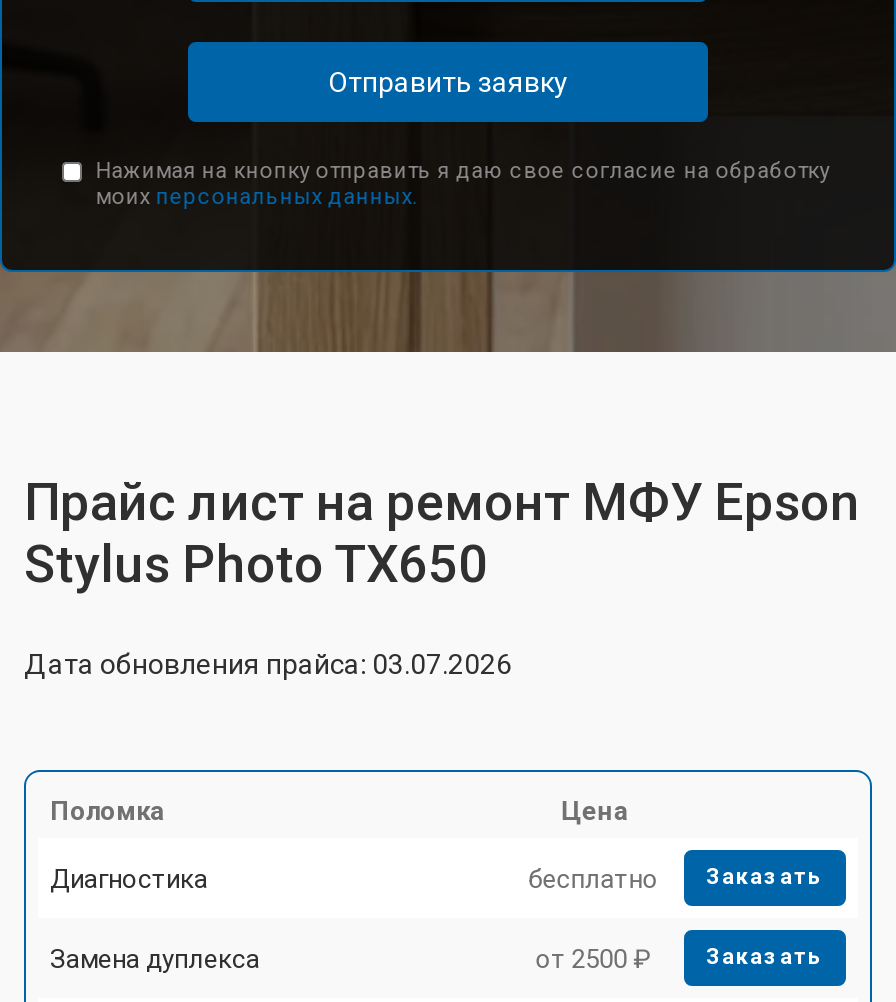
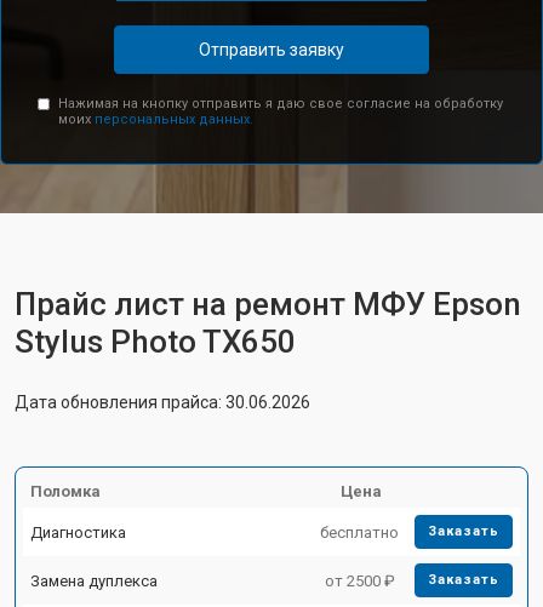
- Дата обновления прайса: 03.07.2026
+ Дата обновления прайса: 30.06.2026
